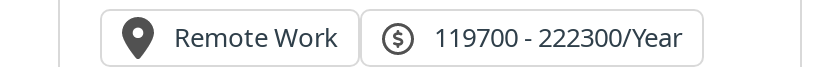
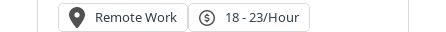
- 119700 - 222300/year
+ 18 - 23/hour
